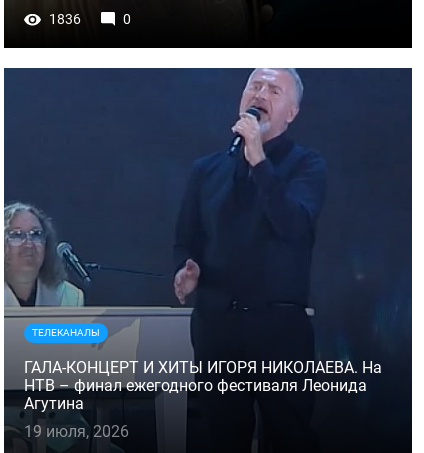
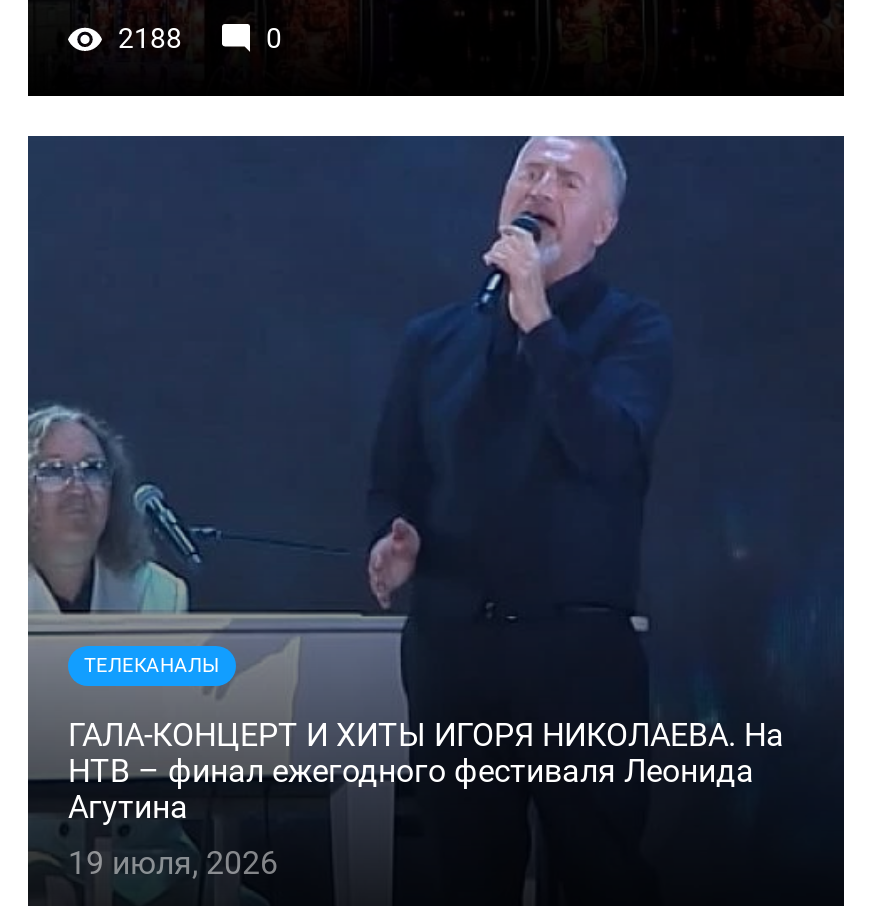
- 1836
+ 2188
